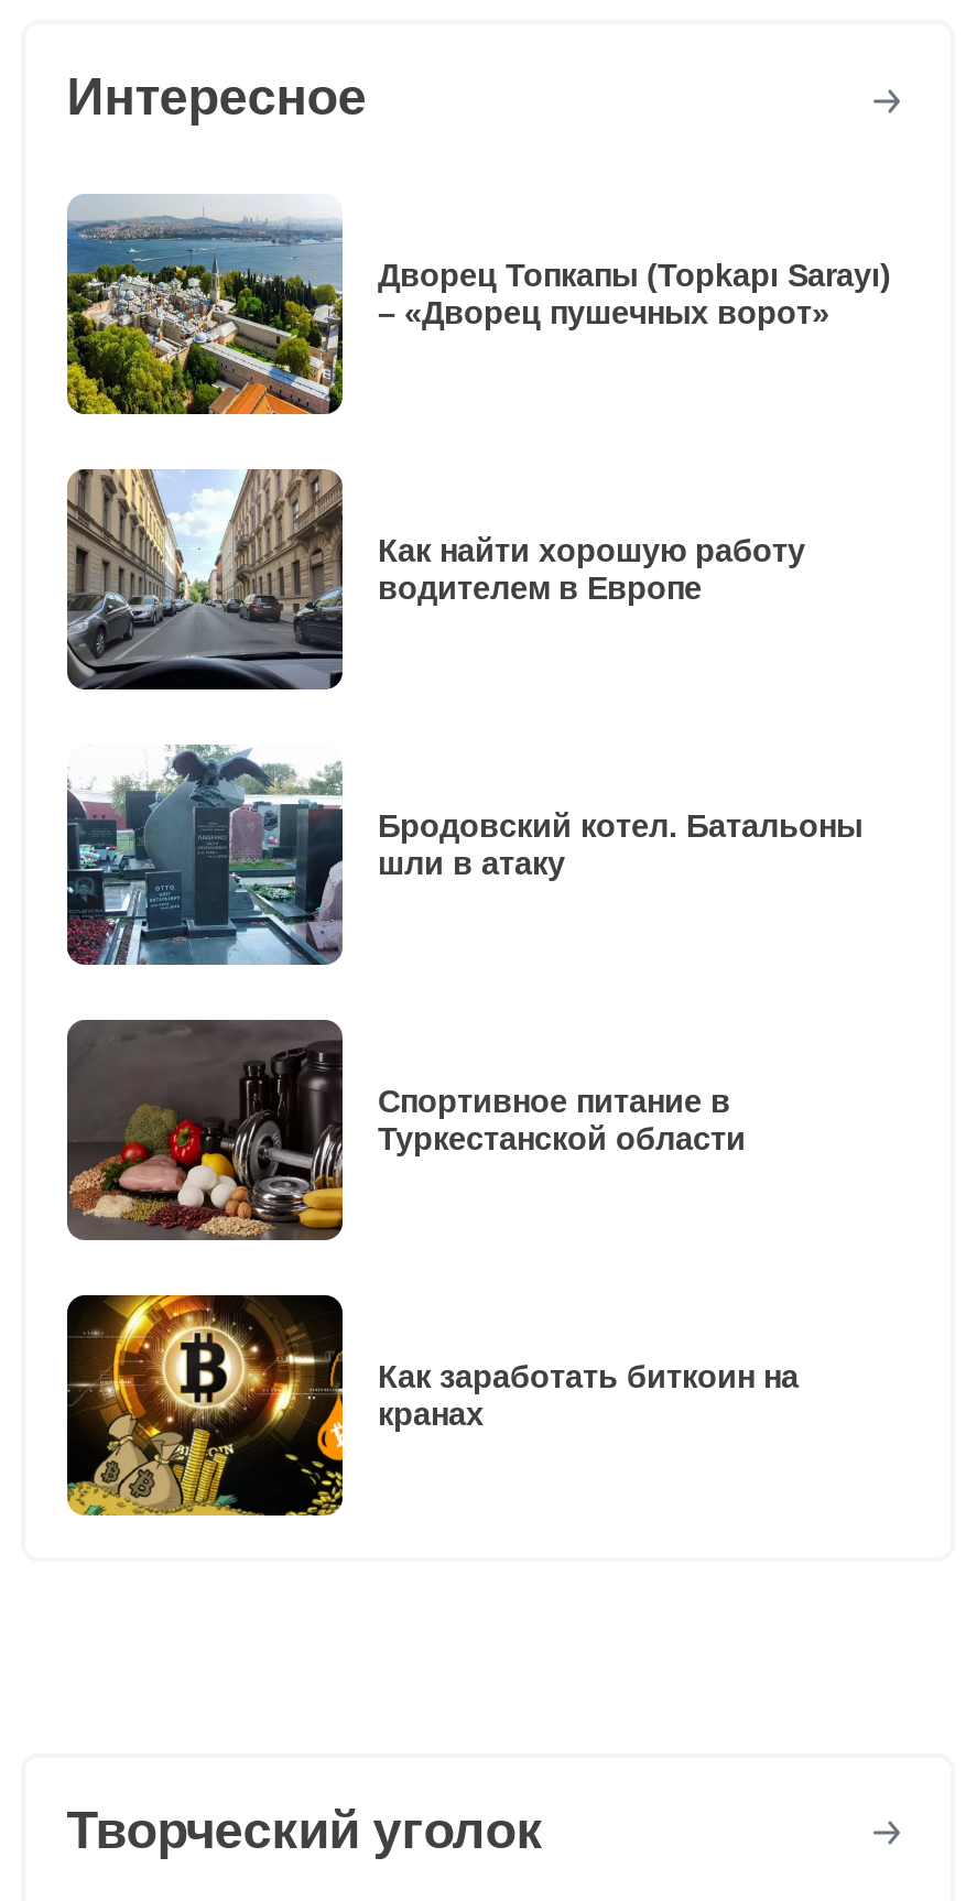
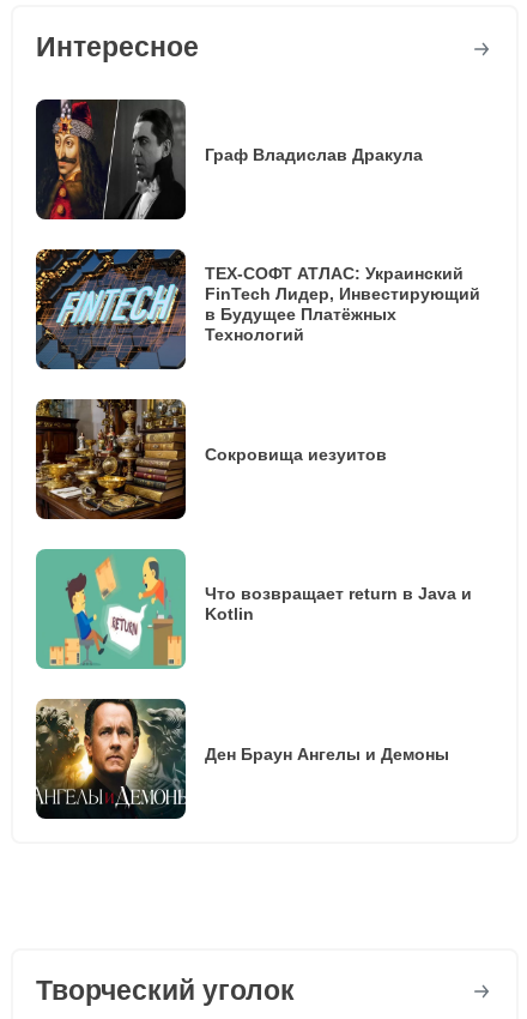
- [image]
- Дворец Топкапы (Topkapı Sarayı)
- – «Дворец пушечных ворот»
+ [image]
+ Граф Владислав Дракула

- [image]
- Как найти хорошую работу
- водителем в Европе
+ [image]
+ ТЕХ-СОФТ АТЛАС: Украинский
+ FinTech Лидер, Инвестирующий
+ в Будущее Платёжных
+ Технологий

- [image]
- Бродовский котел. Батальоны
- шли в атаку
+ [image]
+ Сокровища иезуитов

- [image]
- Спортивное питание в
- Туркестанской области
+ [image]
+ Что возвращает return в Java и
+ Kotlin

- [image]
- Как заработать биткоин на
- кранах
+ [image]
+ Ден Браун Ангелы и Демоны
